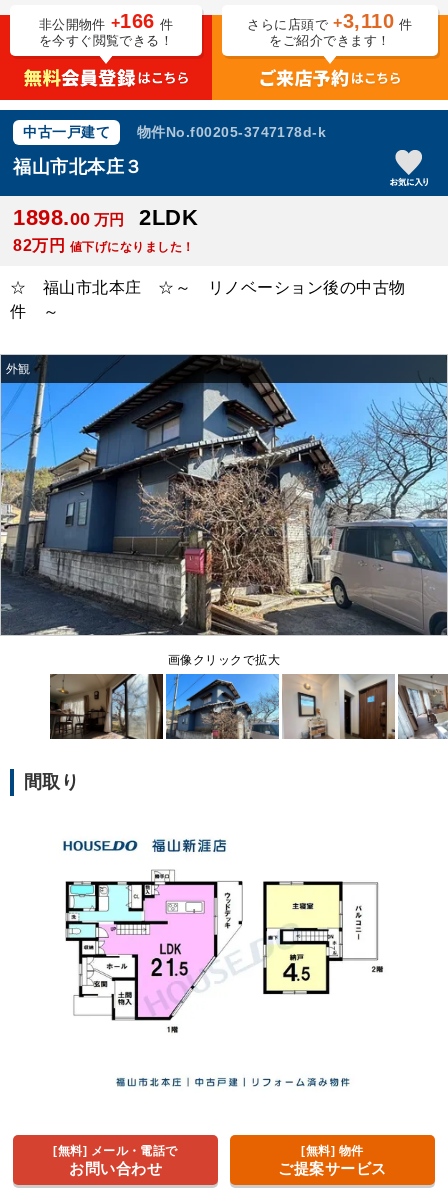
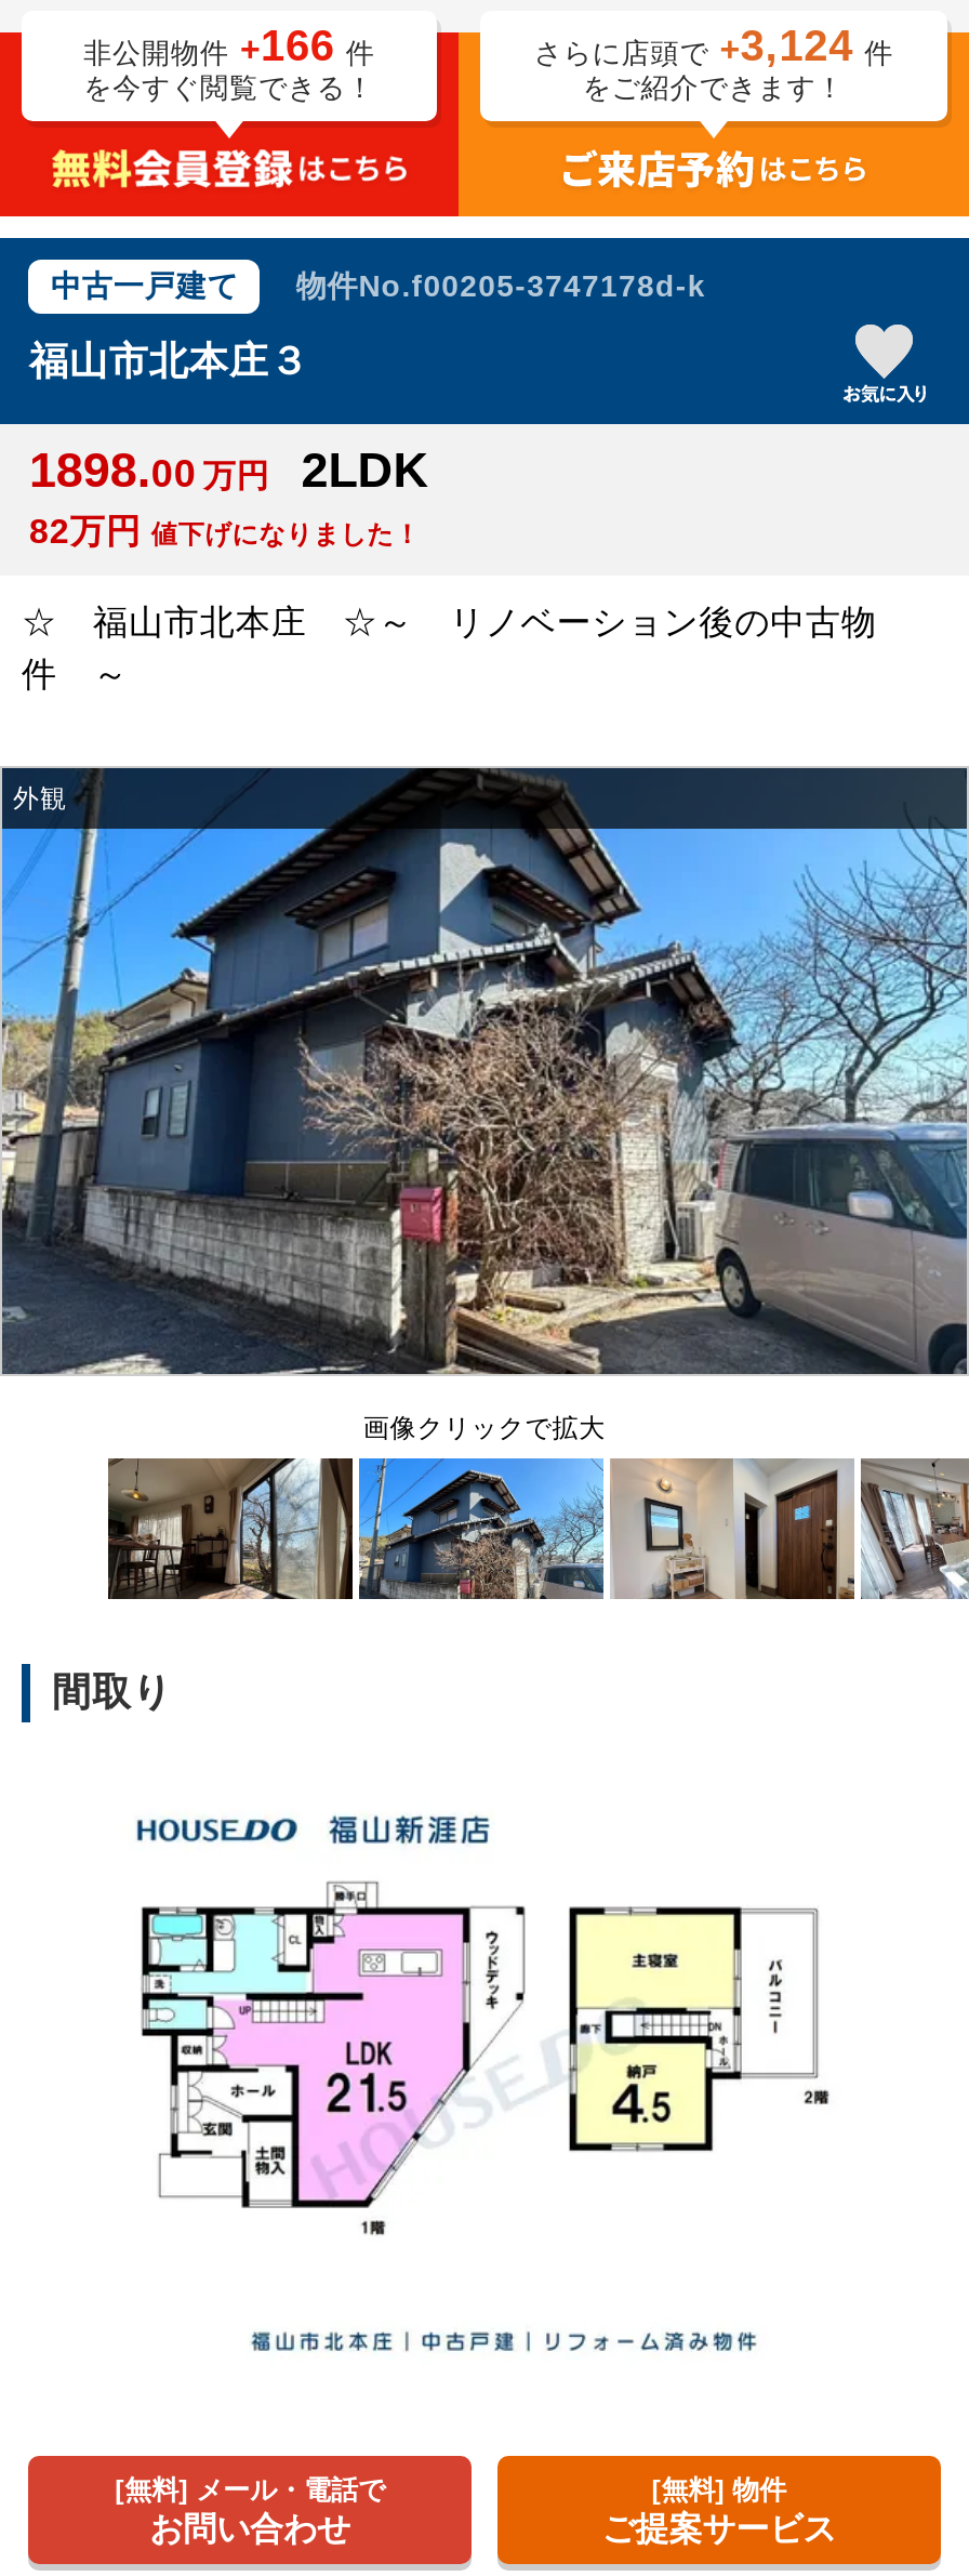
- さらに店頭で +3,110 件
+ さらに店頭で +3,124 件
